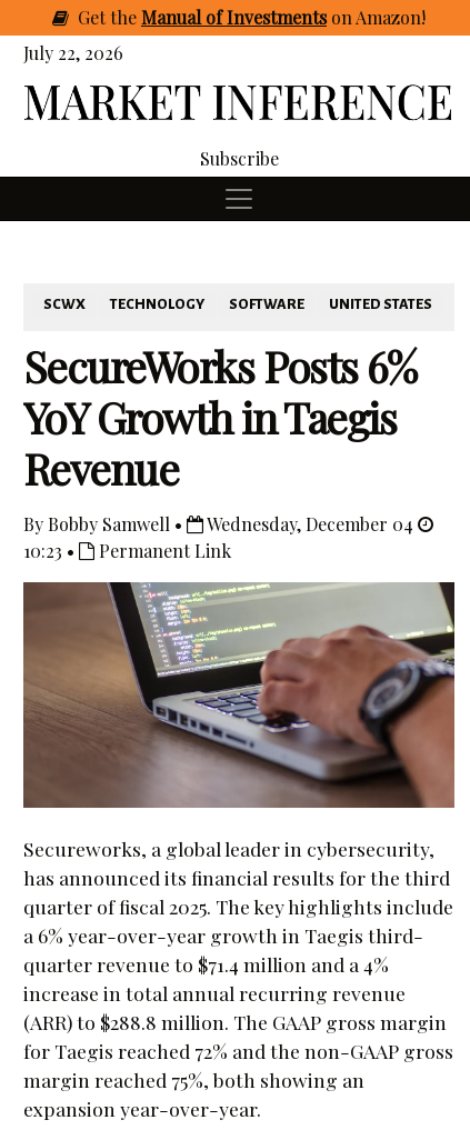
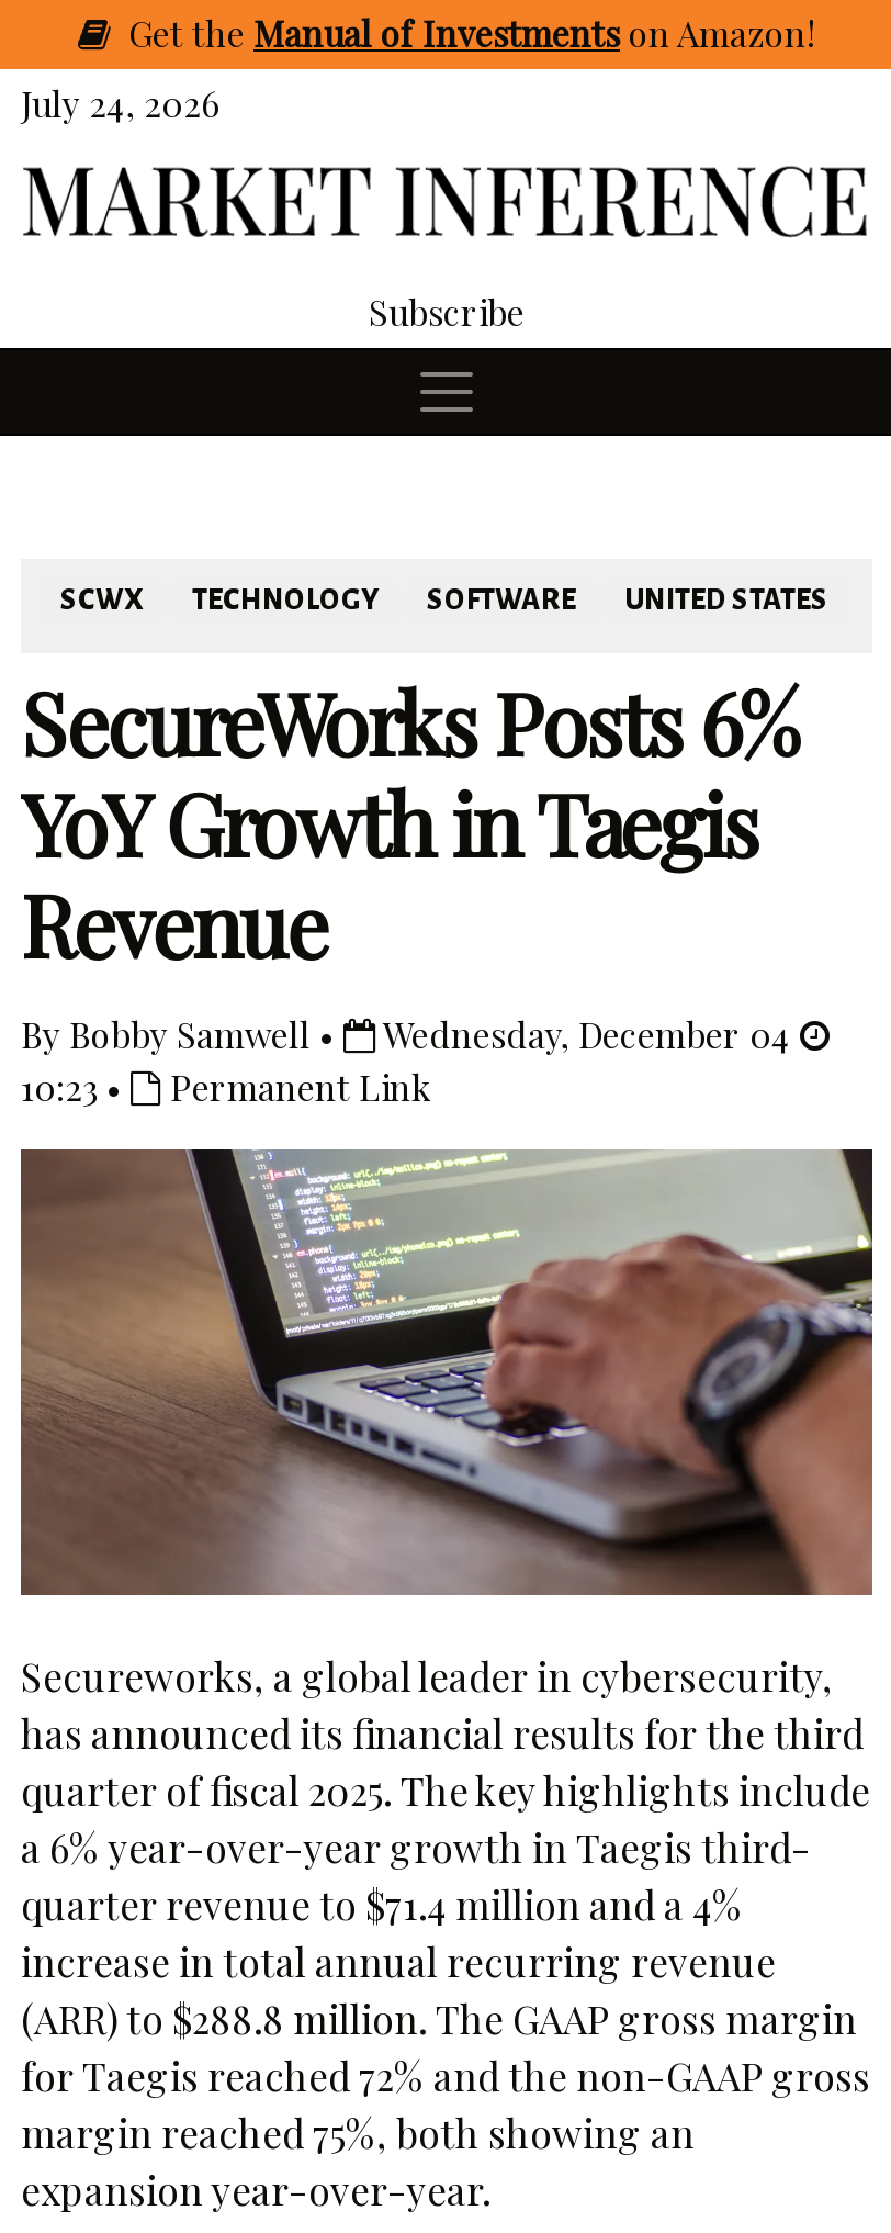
- July 22, 2026
+ July 24, 2026
